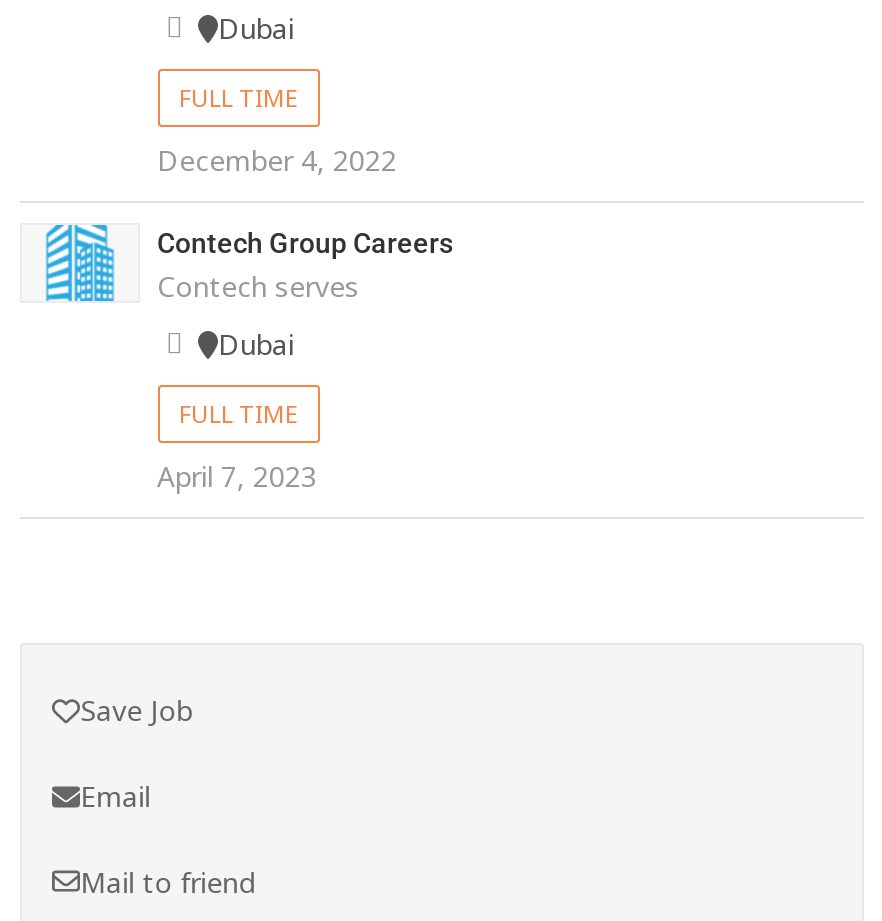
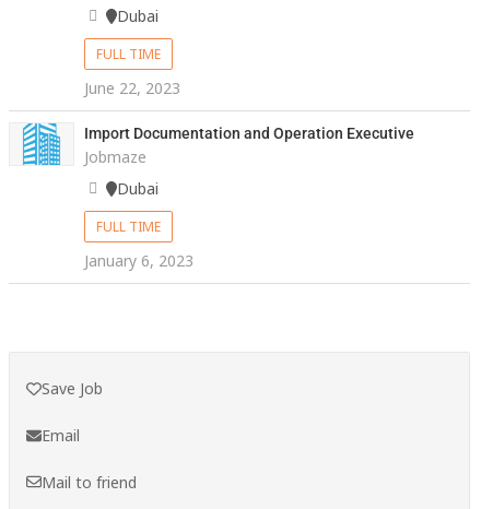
- December 4, 2022
+ June 22, 2023

- Contech Group Careers
- Contech serves
+ Import Documentation and Operation Executive
+ Jobmaze

- April 7, 2023
+ January 6, 2023
